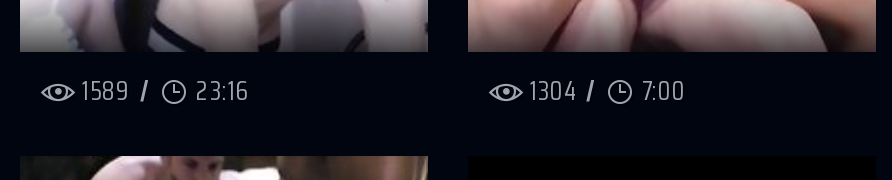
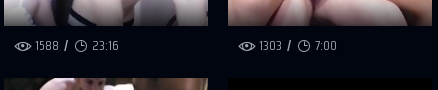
- 1589 23:16
+ 1588 23:16

- 1304 7:00
+ 1303 7:00
